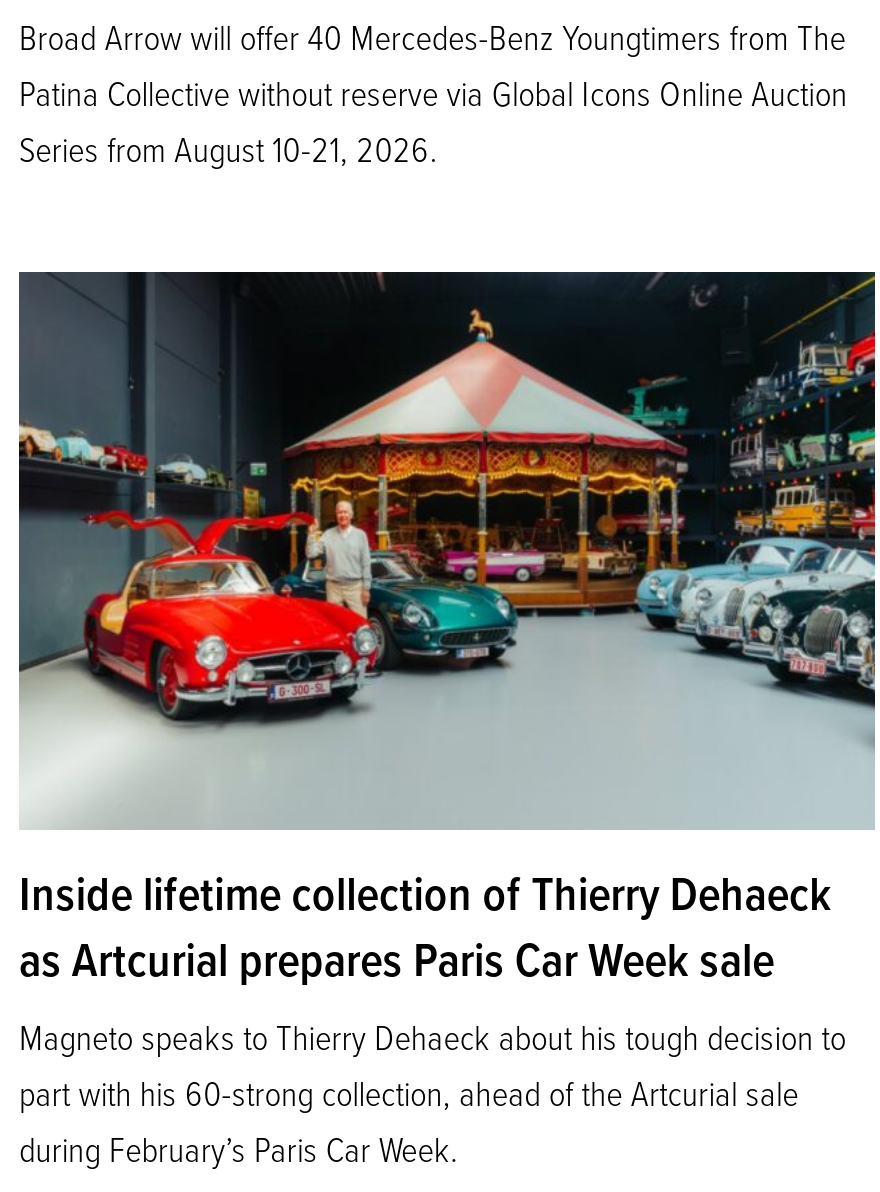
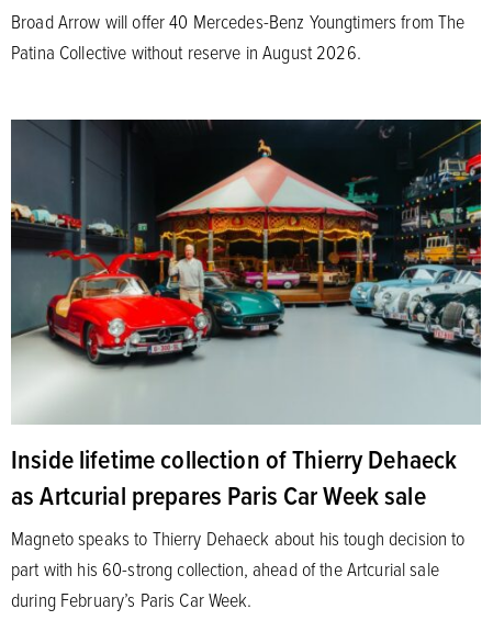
- Patina Collective without reserve via Global Icons Online Auction
- Series from August 10-21, 2026.
+ Patina Collective without reserve in August 2026.
